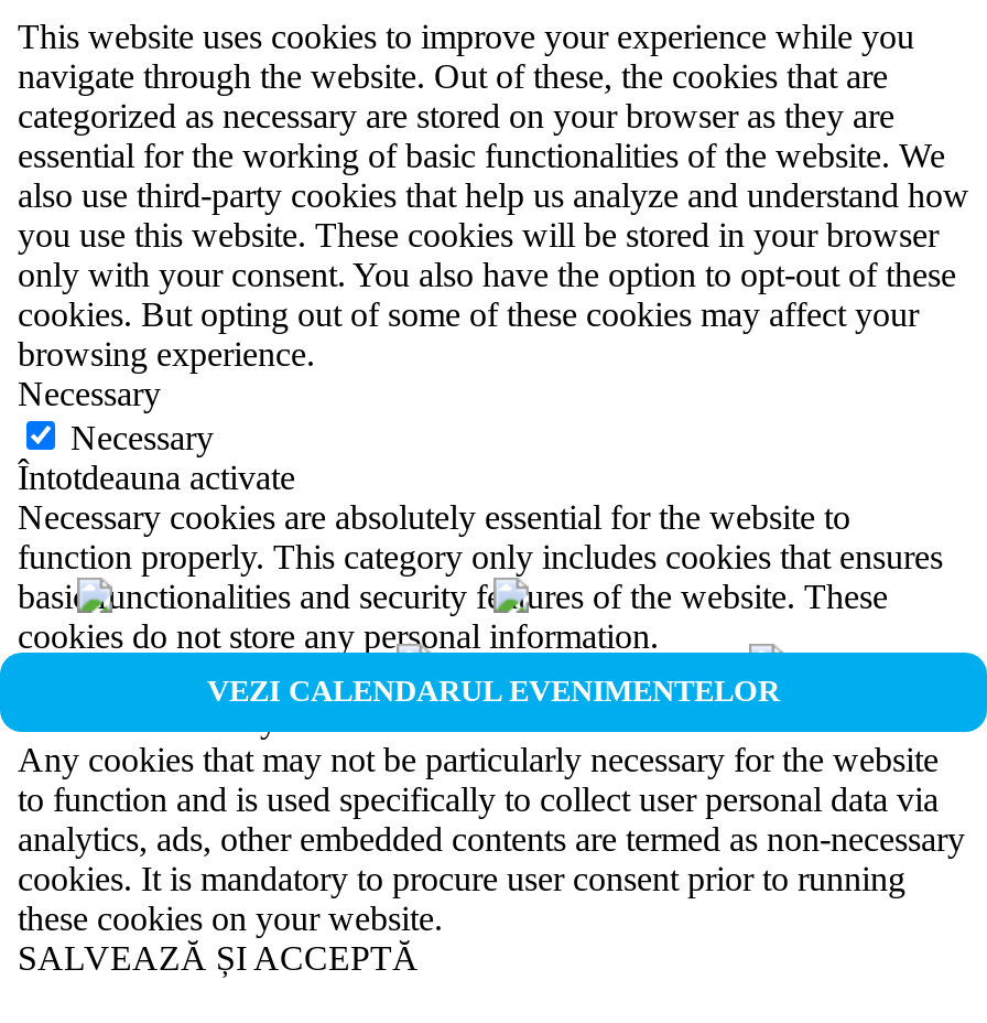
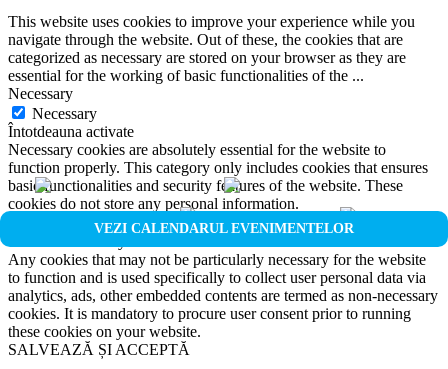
- essential for the working of basic functionalities of the website. We
- also use third-party cookies that help us analyze and understand how
- you use this website. These cookies will be stored in your browser
- only with your consent. You also have the option to opt-out of these
- cookies. But opting out of some of these cookies may affect your
- browsing experience.
+ essential for the working of basic functionalities of the...
